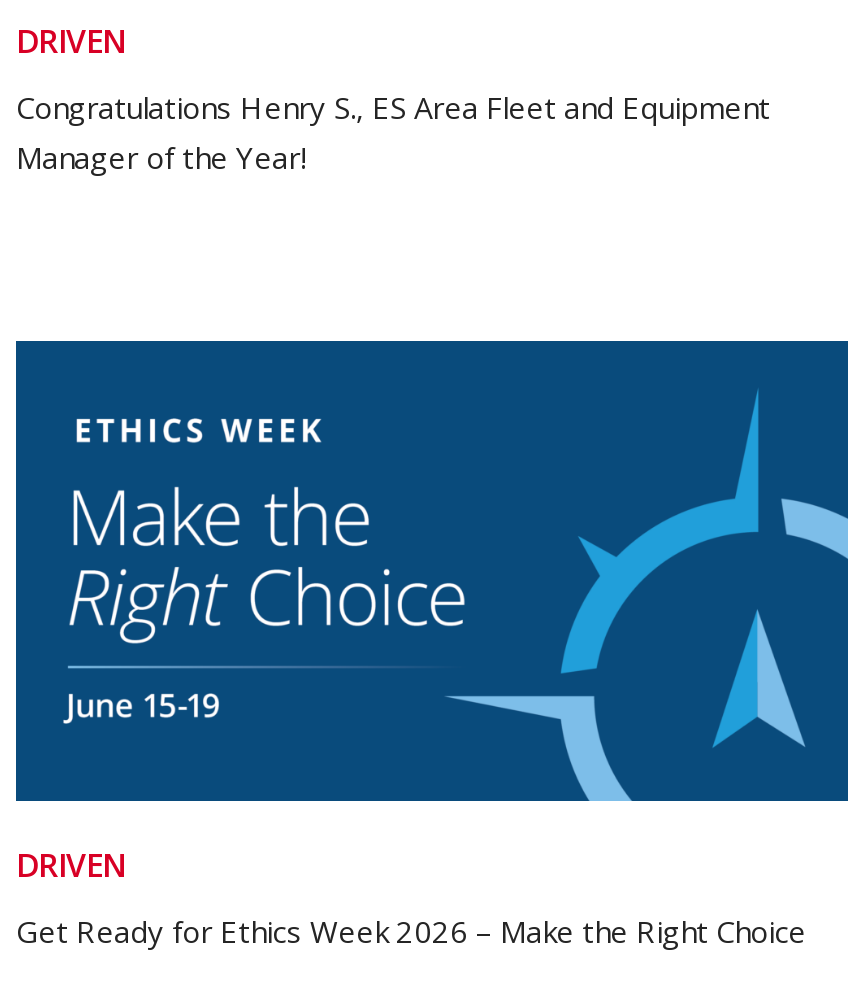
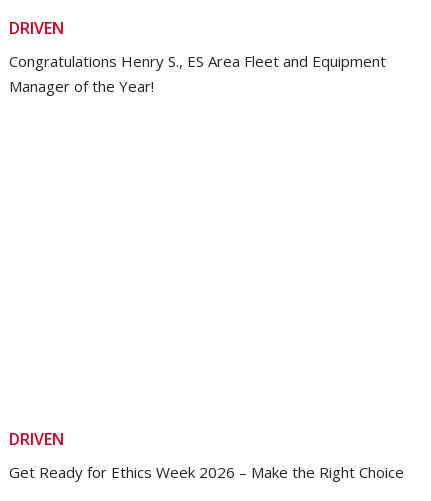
- [image]
